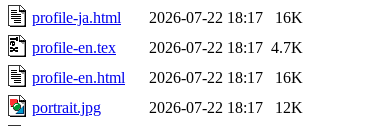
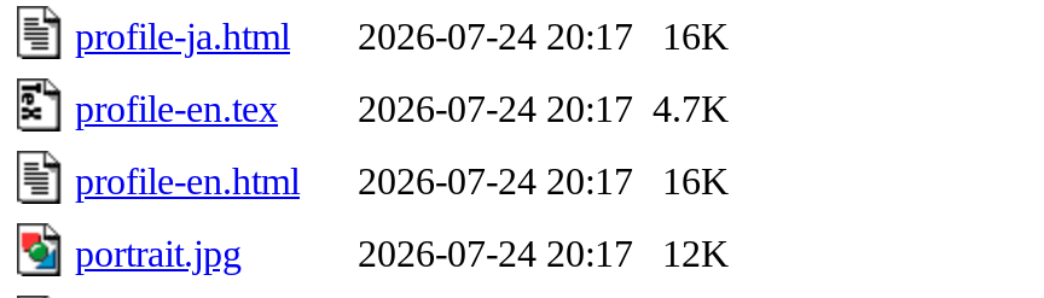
- profile-ja.html 2026-07-22 18:17 16K
+ profile-ja.html 2026-07-24 20:17 16K

- profile-en.tex 2026-07-22 18:17 4.7K
+ profile-en.tex 2026-07-24 20:17 4.7K

- profile-en.html 2026-07-22 18:17 16K
+ profile-en.html 2026-07-24 20:17 16K

- 2026-07-22 18:17 12K
+ 2026-07-24 20:17 12K
